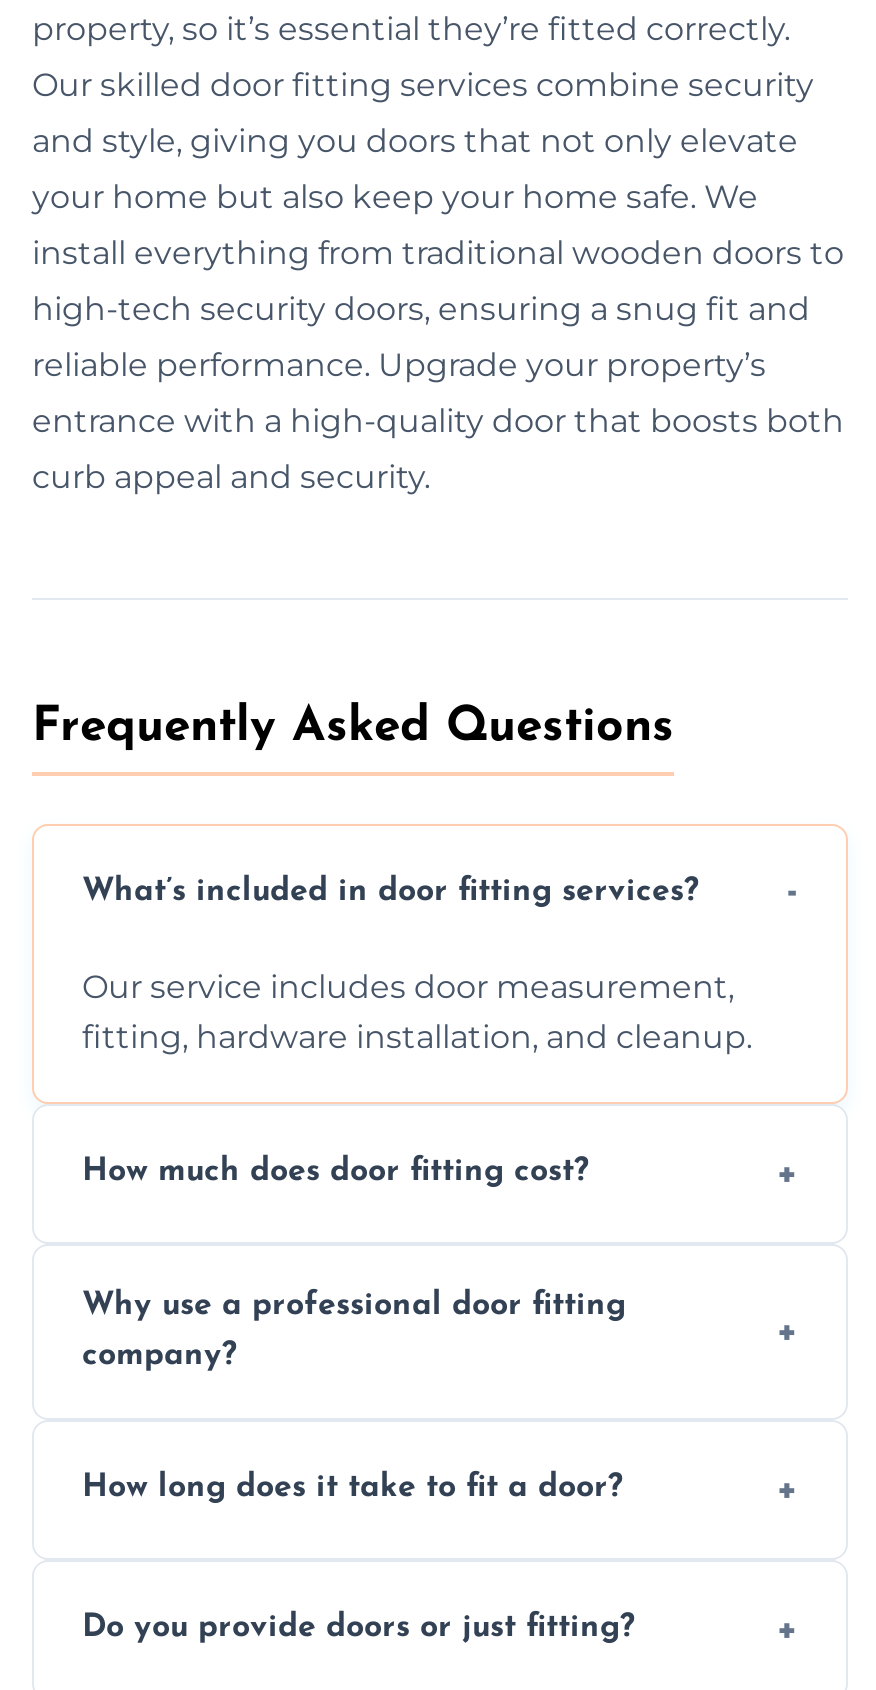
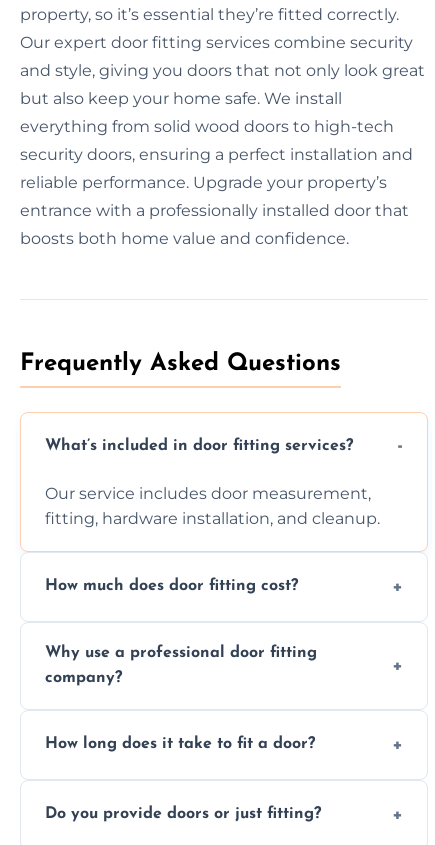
- Our skilled door fitting services combine security
+ Our expert door fitting services combine security

- and style, giving you doors that not only elevate
+ and style, giving you doors that not only look great

- your home but also keep your home safe. We
+ but also keep your home safe. We install

- install everything from traditional wooden doors to
+ everything from solid wood doors to high-tech

- high-tech security doors, ensuring a snug fit and
+ security doors, ensuring a perfect installation and

- entrance with a high-quality door that boosts both
+ entrance with a professionally installed door that

- curb appeal and security.
+ boosts both home value and confidence.
